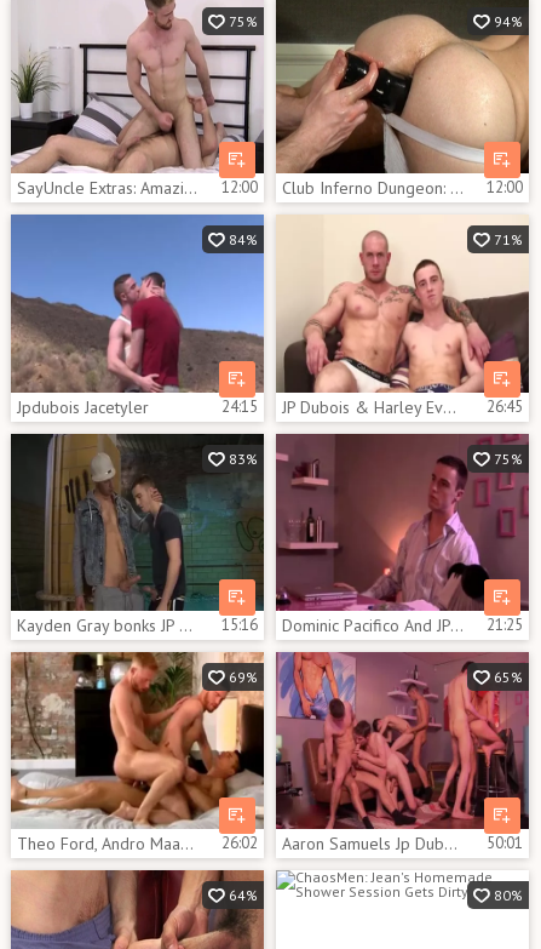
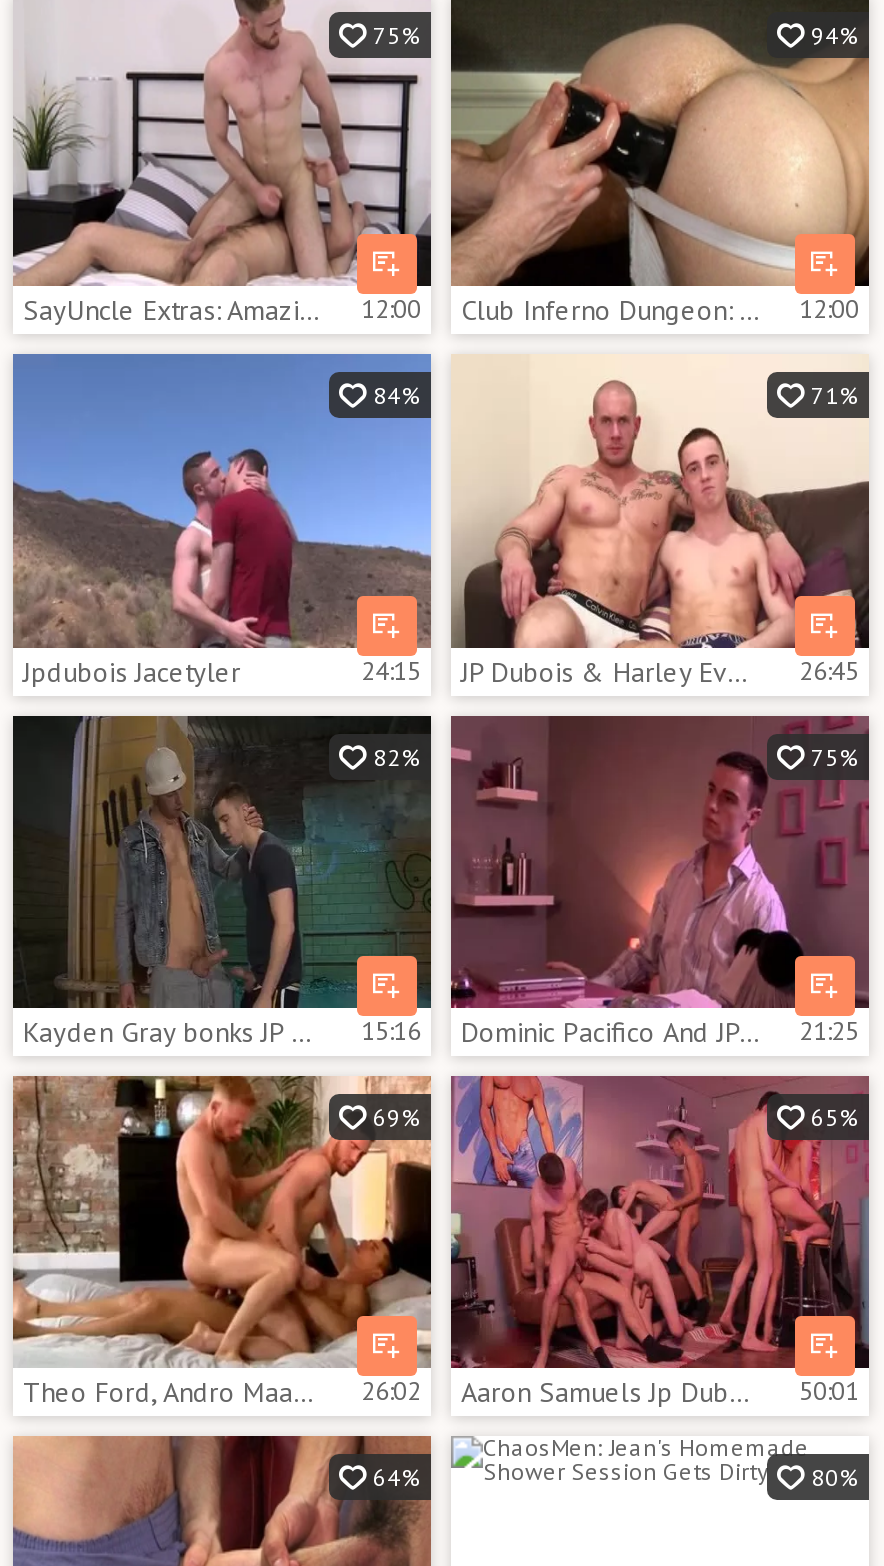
- 83%
+ 82%
